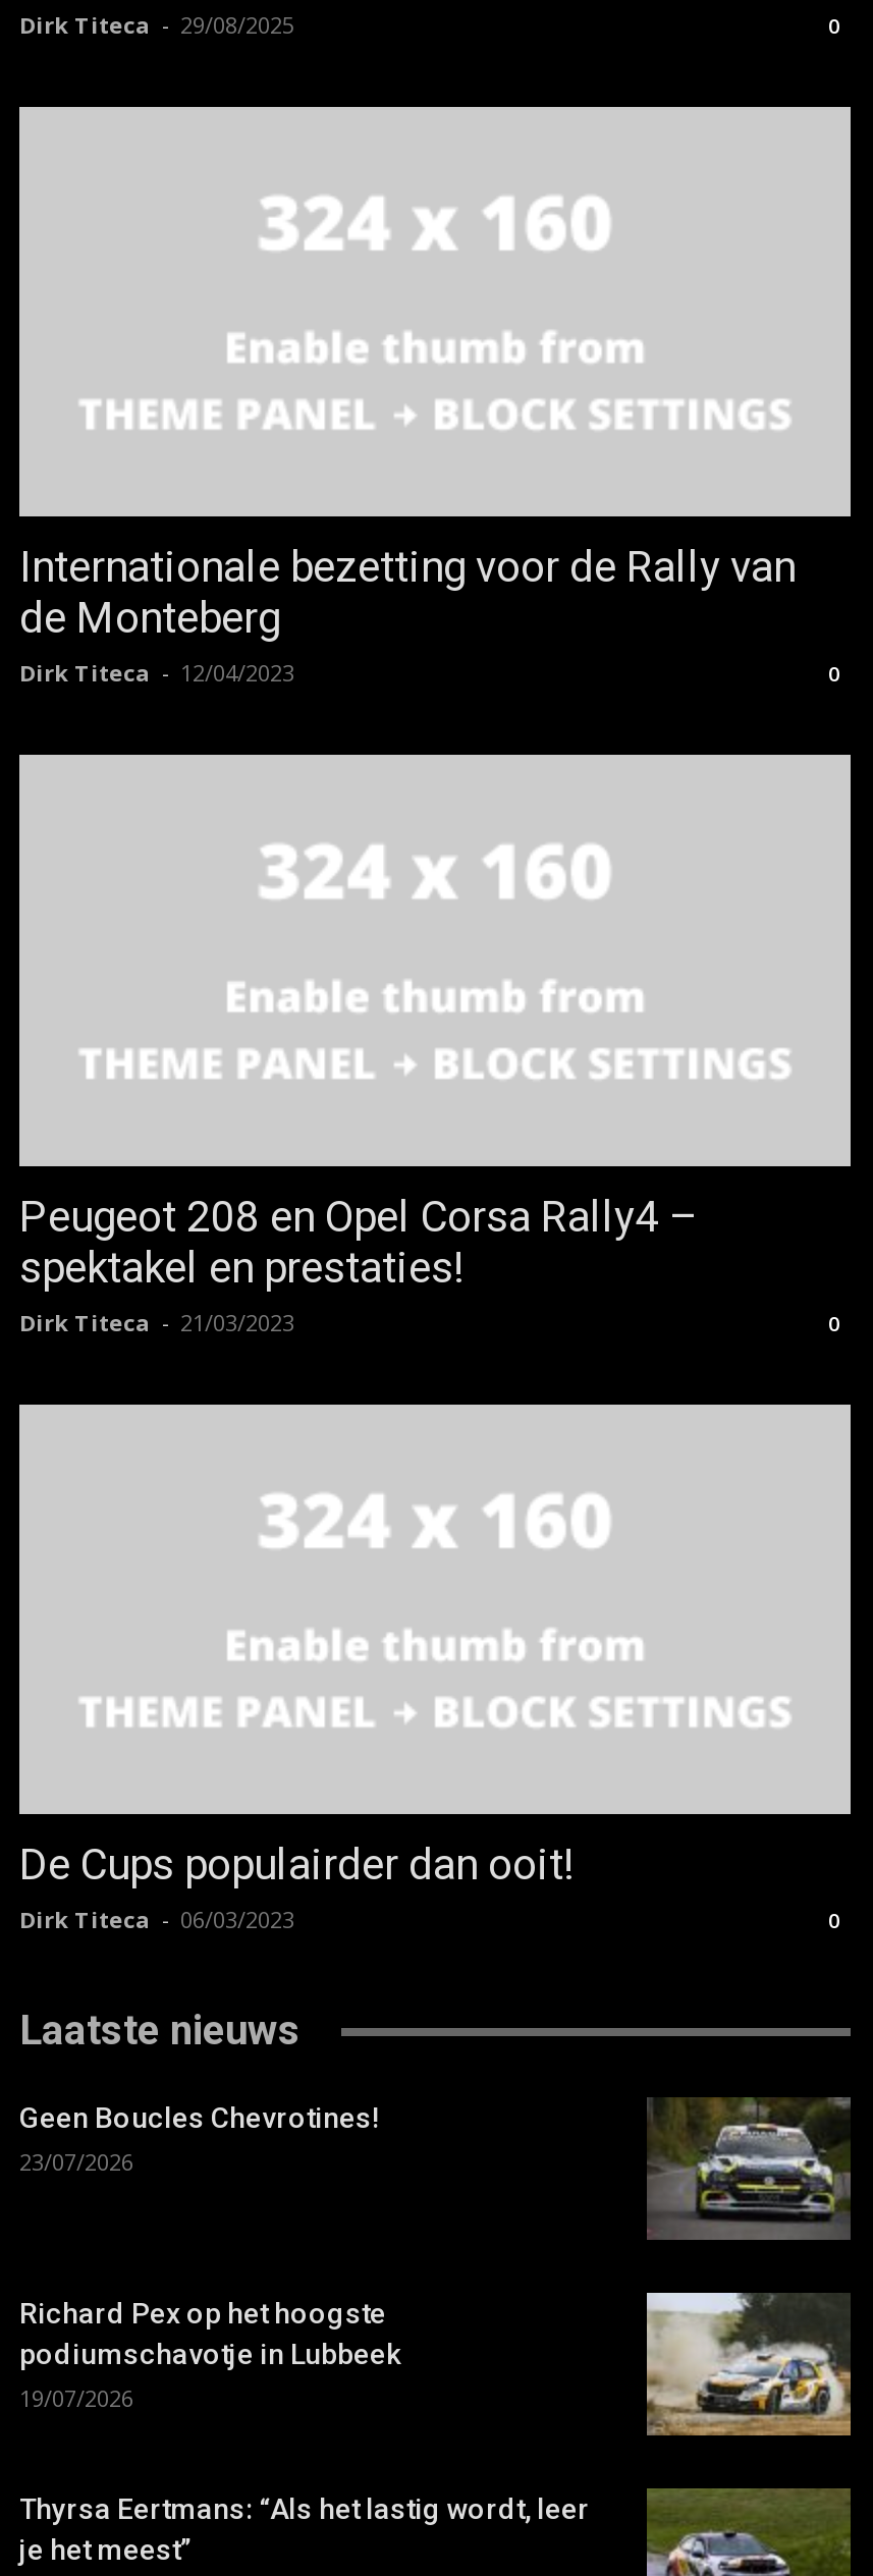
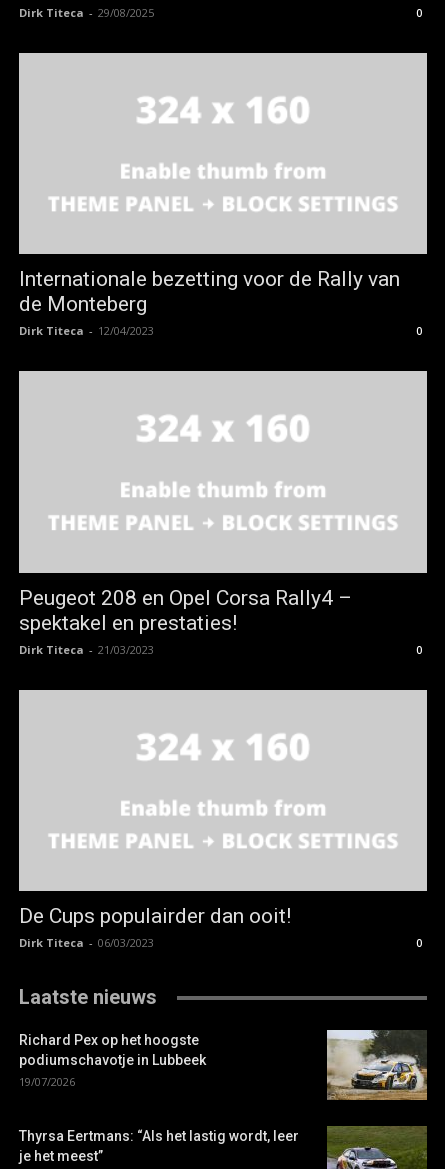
- Geen Boucles Chevrotines!
- 23/07/2026

- [image]
